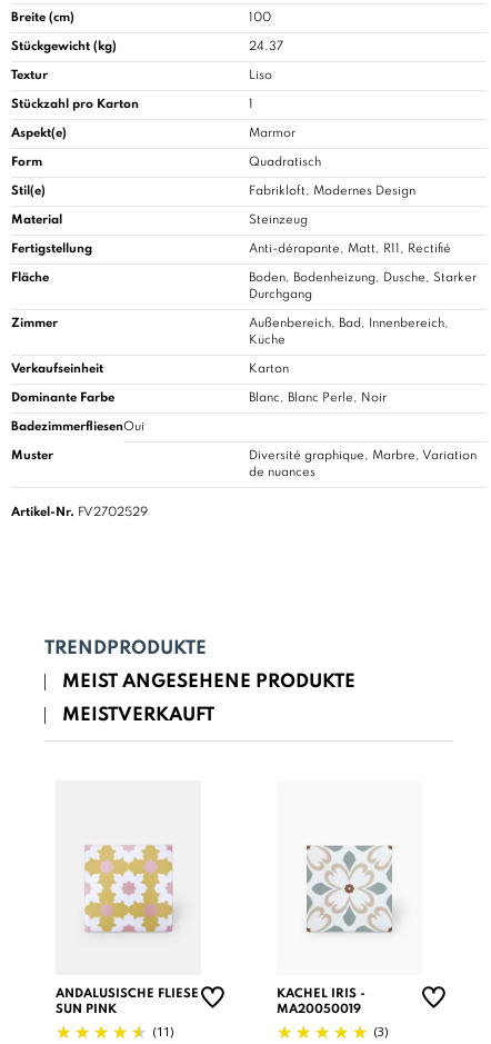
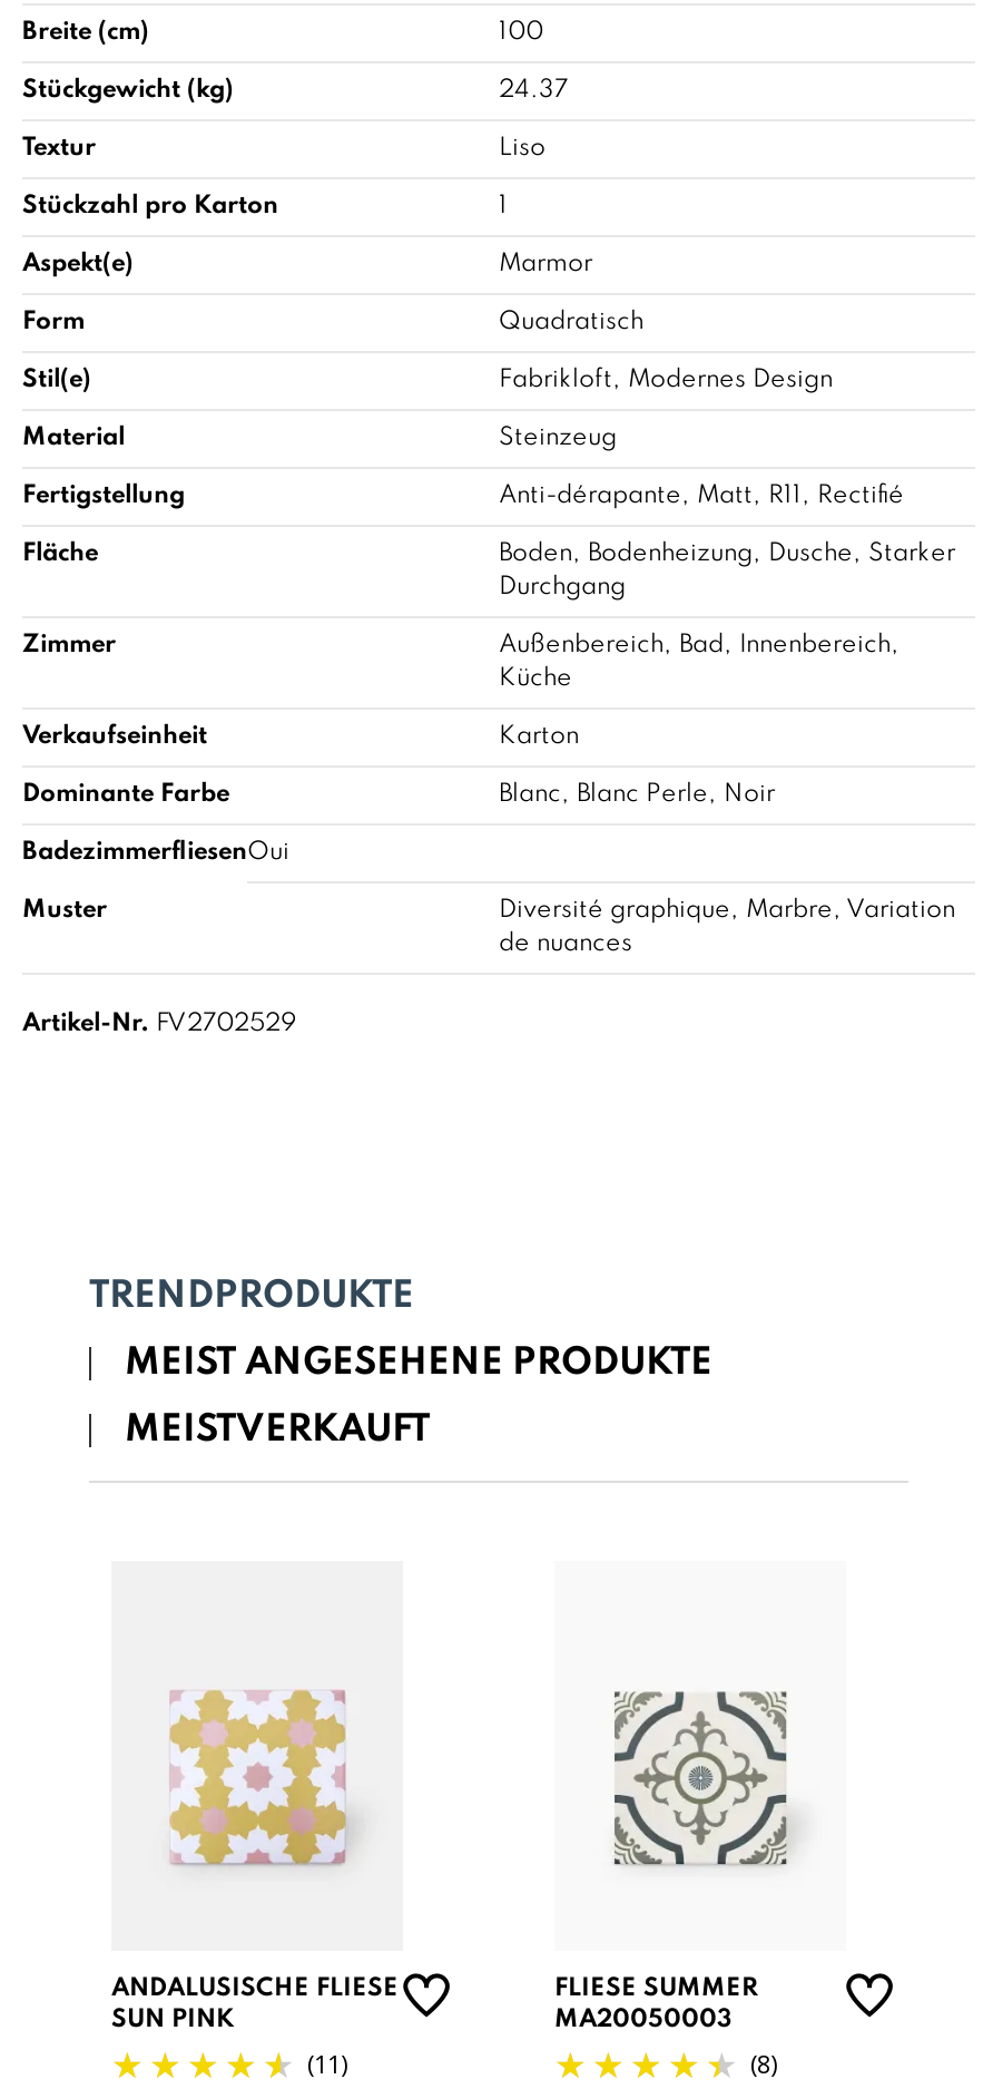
- [image]
+ [image]

- KACHEL IRIS -
- MA20050019
- (3)
+ FLIESE SUMMER
+ MA20050003
+ (8)
